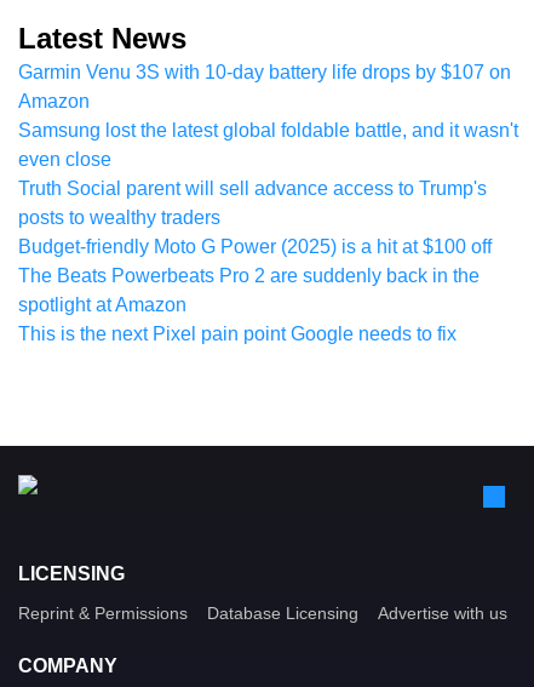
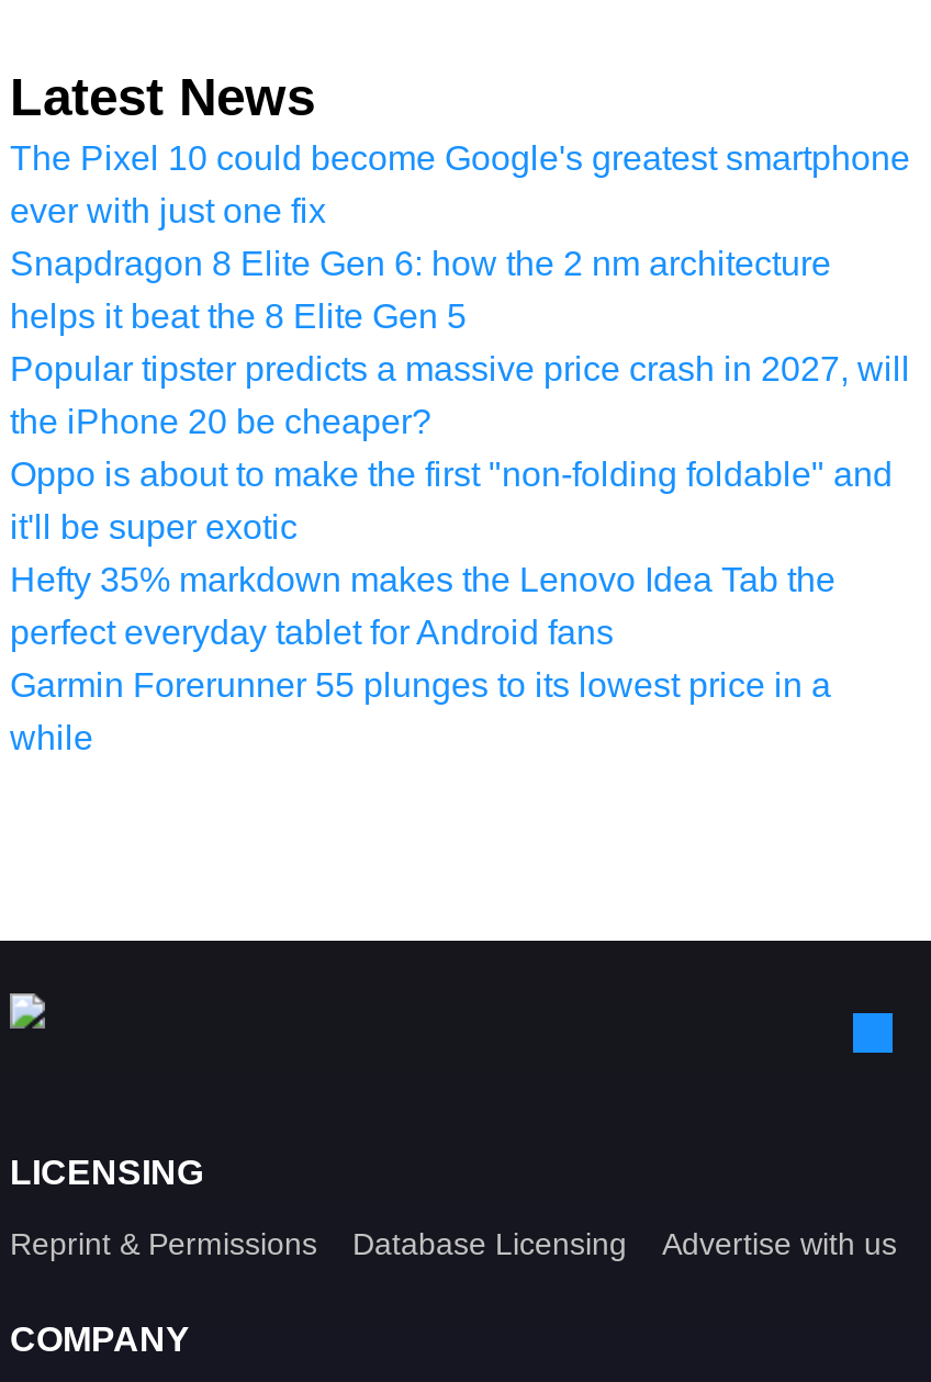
- Garmin Venu 3S with 10-day battery life drops by $107 on
- Amazon
- Samsung lost the latest global foldable battle, and it wasn't
- even close
- Truth Social parent will sell advance access to Trump's
- posts to wealthy traders
- Budget-friendly Moto G Power (2025) is a hit at $100 off
- The Beats Powerbeats Pro 2 are suddenly back in the
- spotlight at Amazon
- This is the next Pixel pain point Google needs to fix
+ The Pixel 10 could become Google's greatest smartphone
+ ever with just one fix
+ Snapdragon 8 Elite Gen 6: how the 2 nm architecture
+ helps it beat the 8 Elite Gen 5
+ Popular tipster predicts a massive price crash in 2027, will
+ the iPhone 20 be cheaper?
+ Oppo is about to make the first "non-folding foldable" and
+ it'll be super exotic
+ Hefty 35% markdown makes the Lenovo Idea Tab the
+ perfect everyday tablet for Android fans
+ Garmin Forerunner 55 plunges to its lowest price in a
+ while
